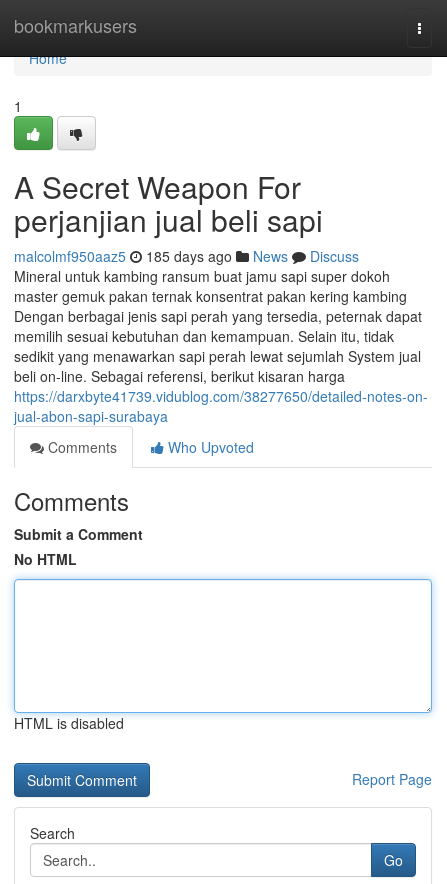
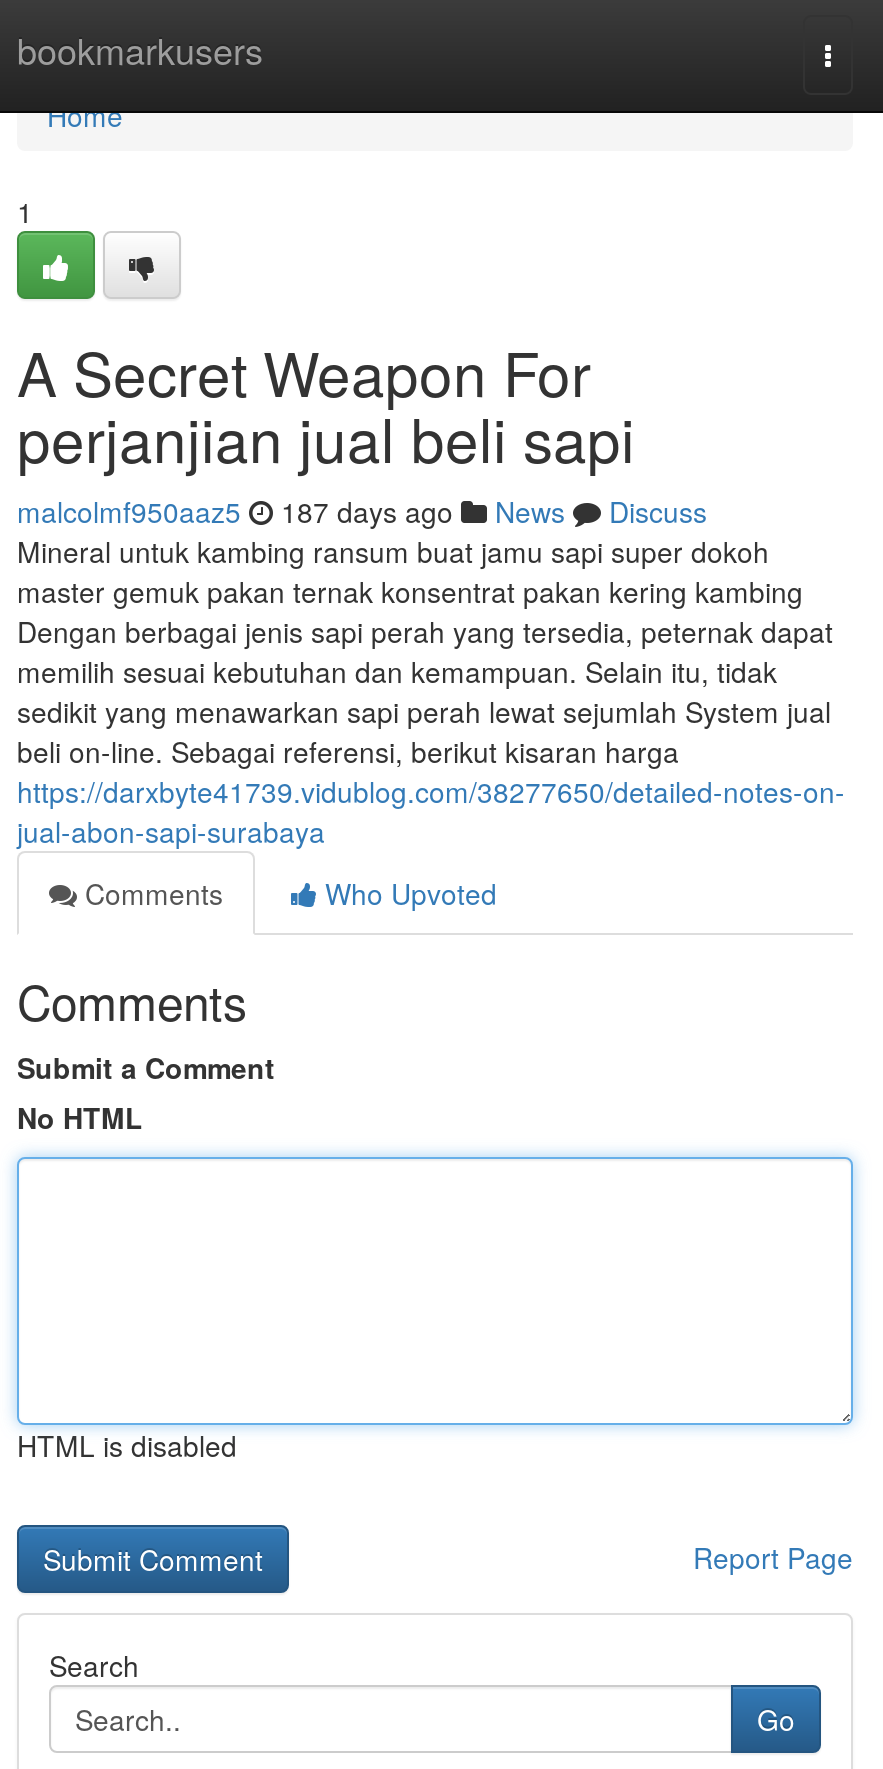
- malcolmf950aaz5 185 days ago News Discuss
+ malcolmf950aaz5 187 days ago News Discuss
